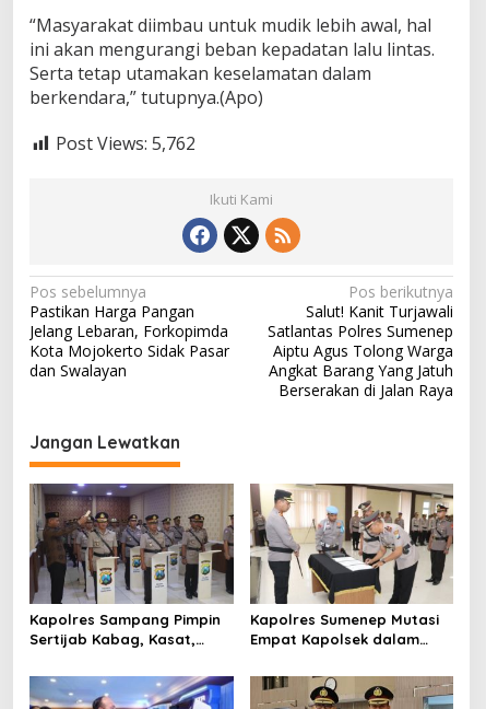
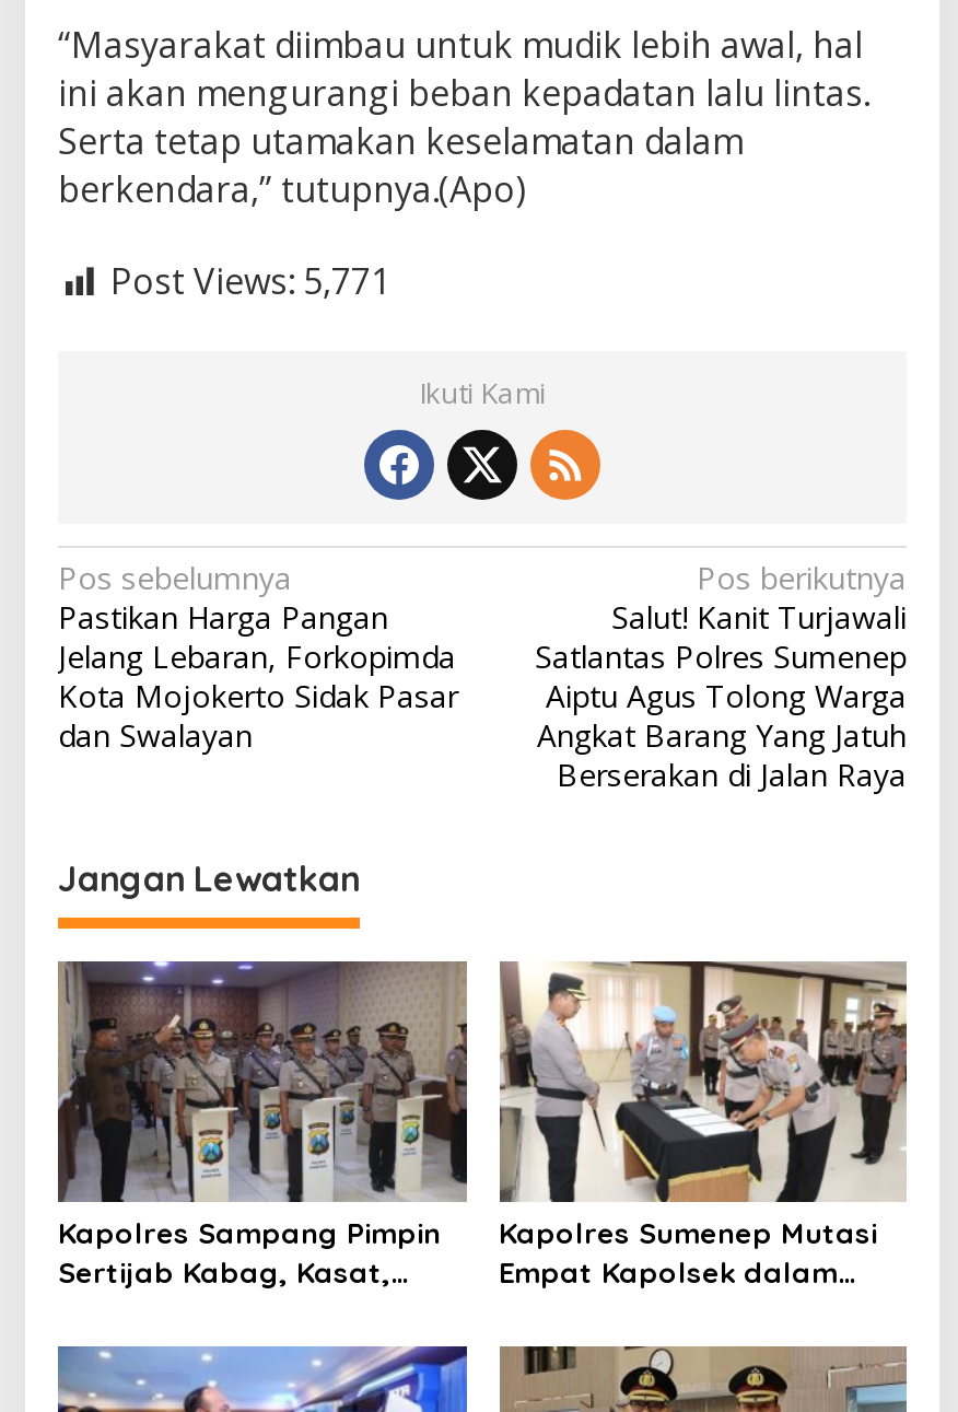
- Post Views: 5,762
+ Post Views: 5,771
